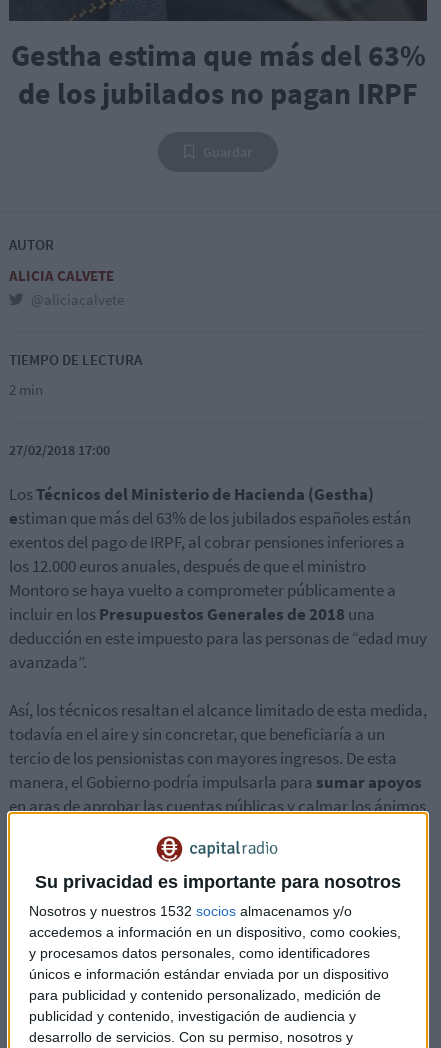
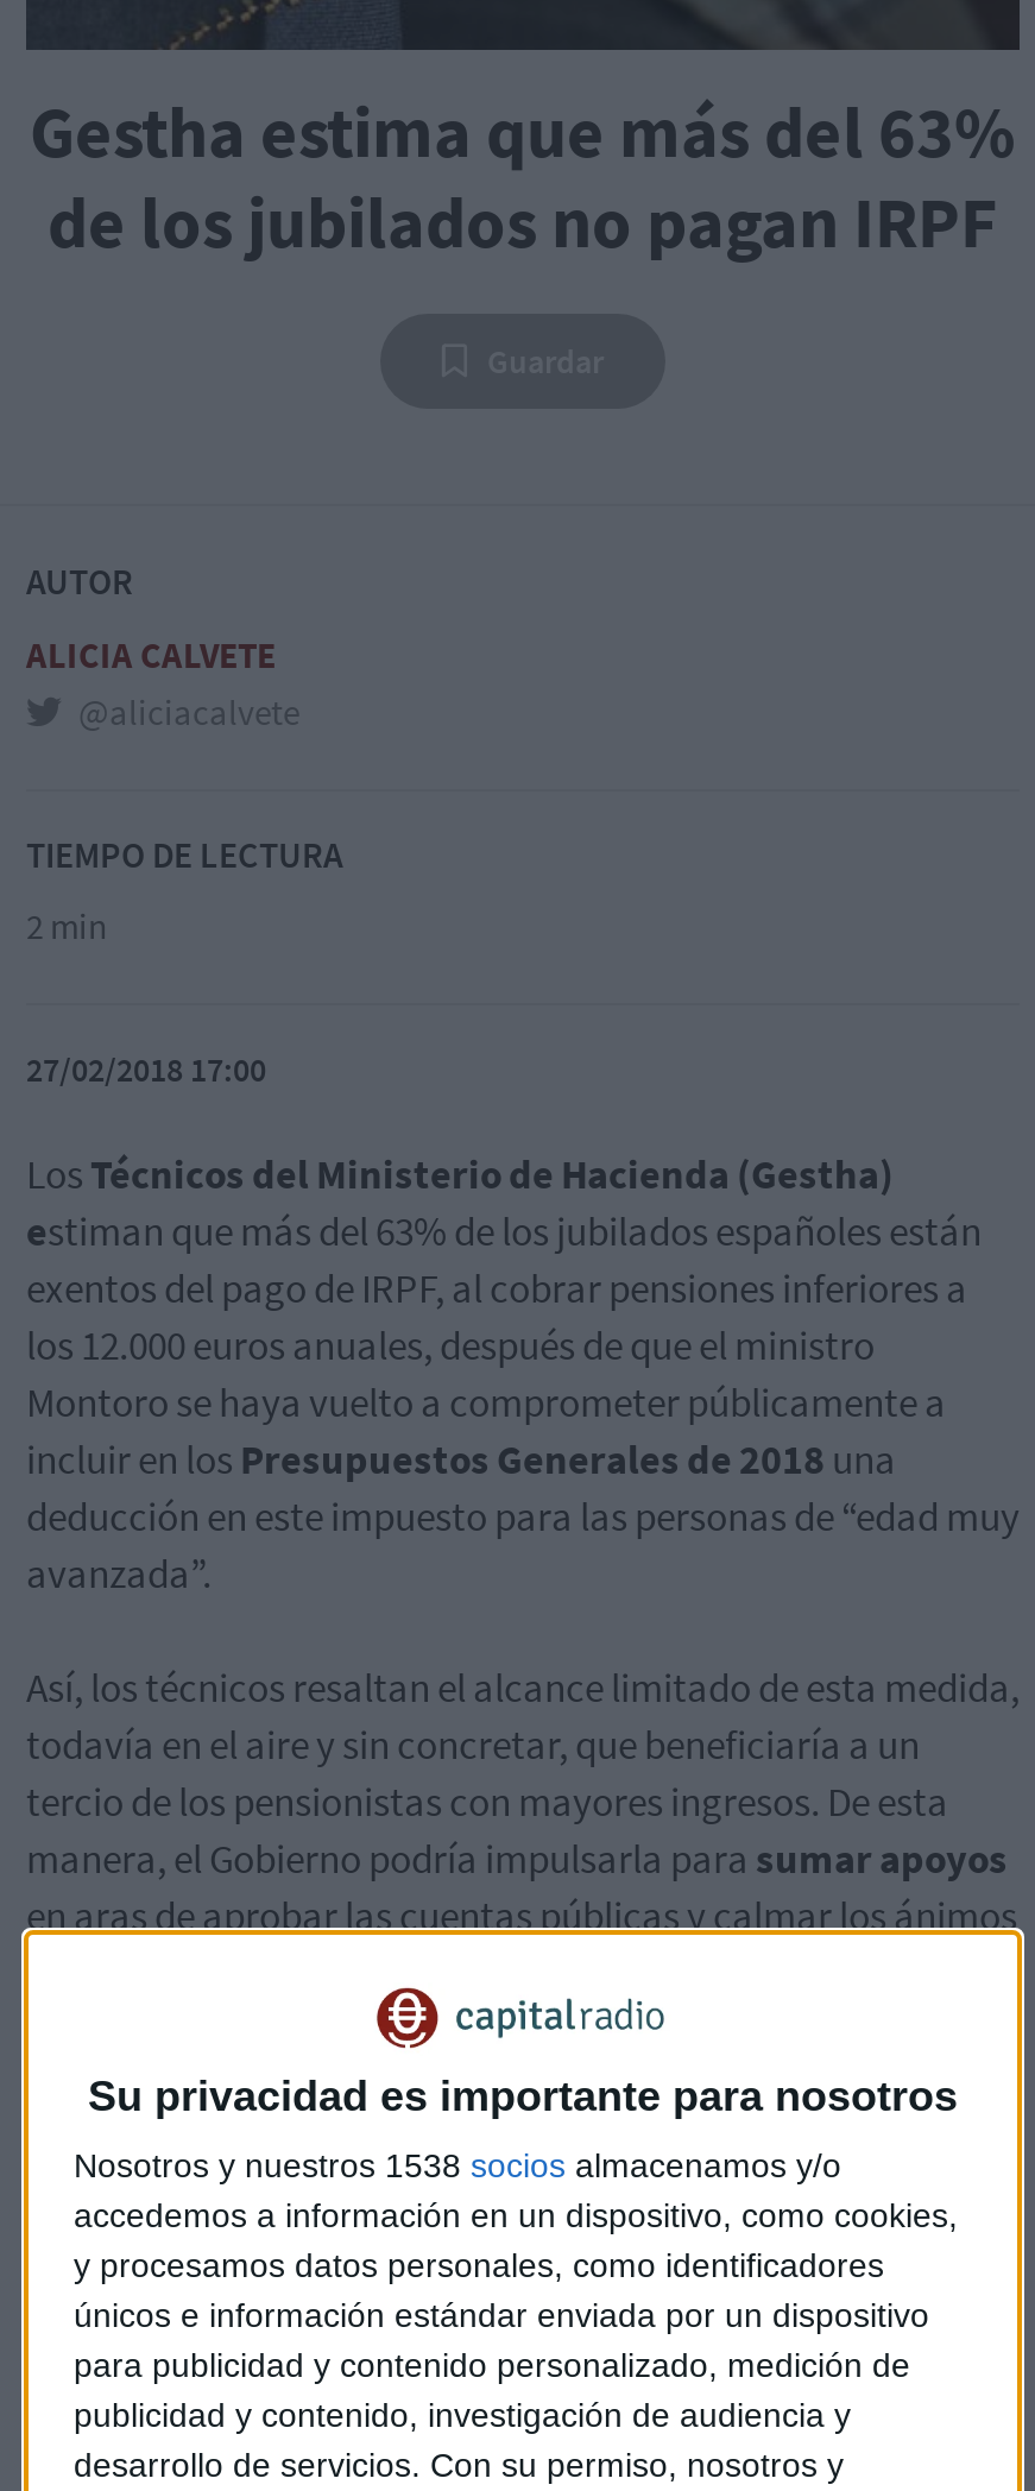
- Nosotros y nuestros 1532 socios almacenamos y/o
+ Nosotros y nuestros 1538 socios almacenamos y/o
